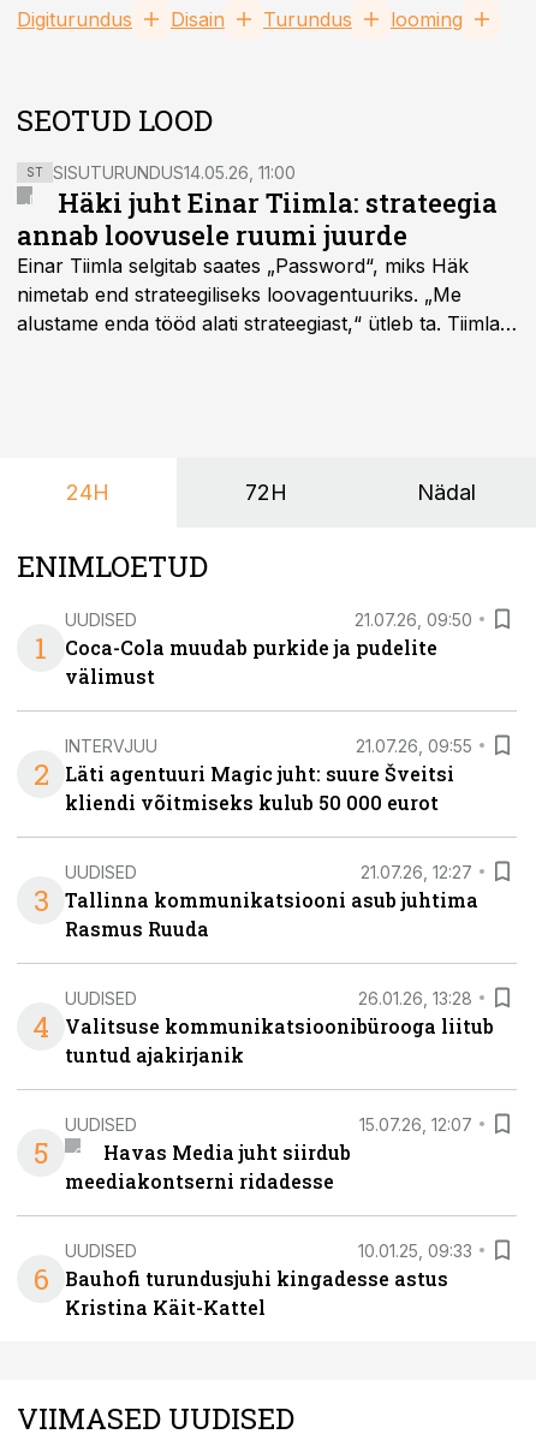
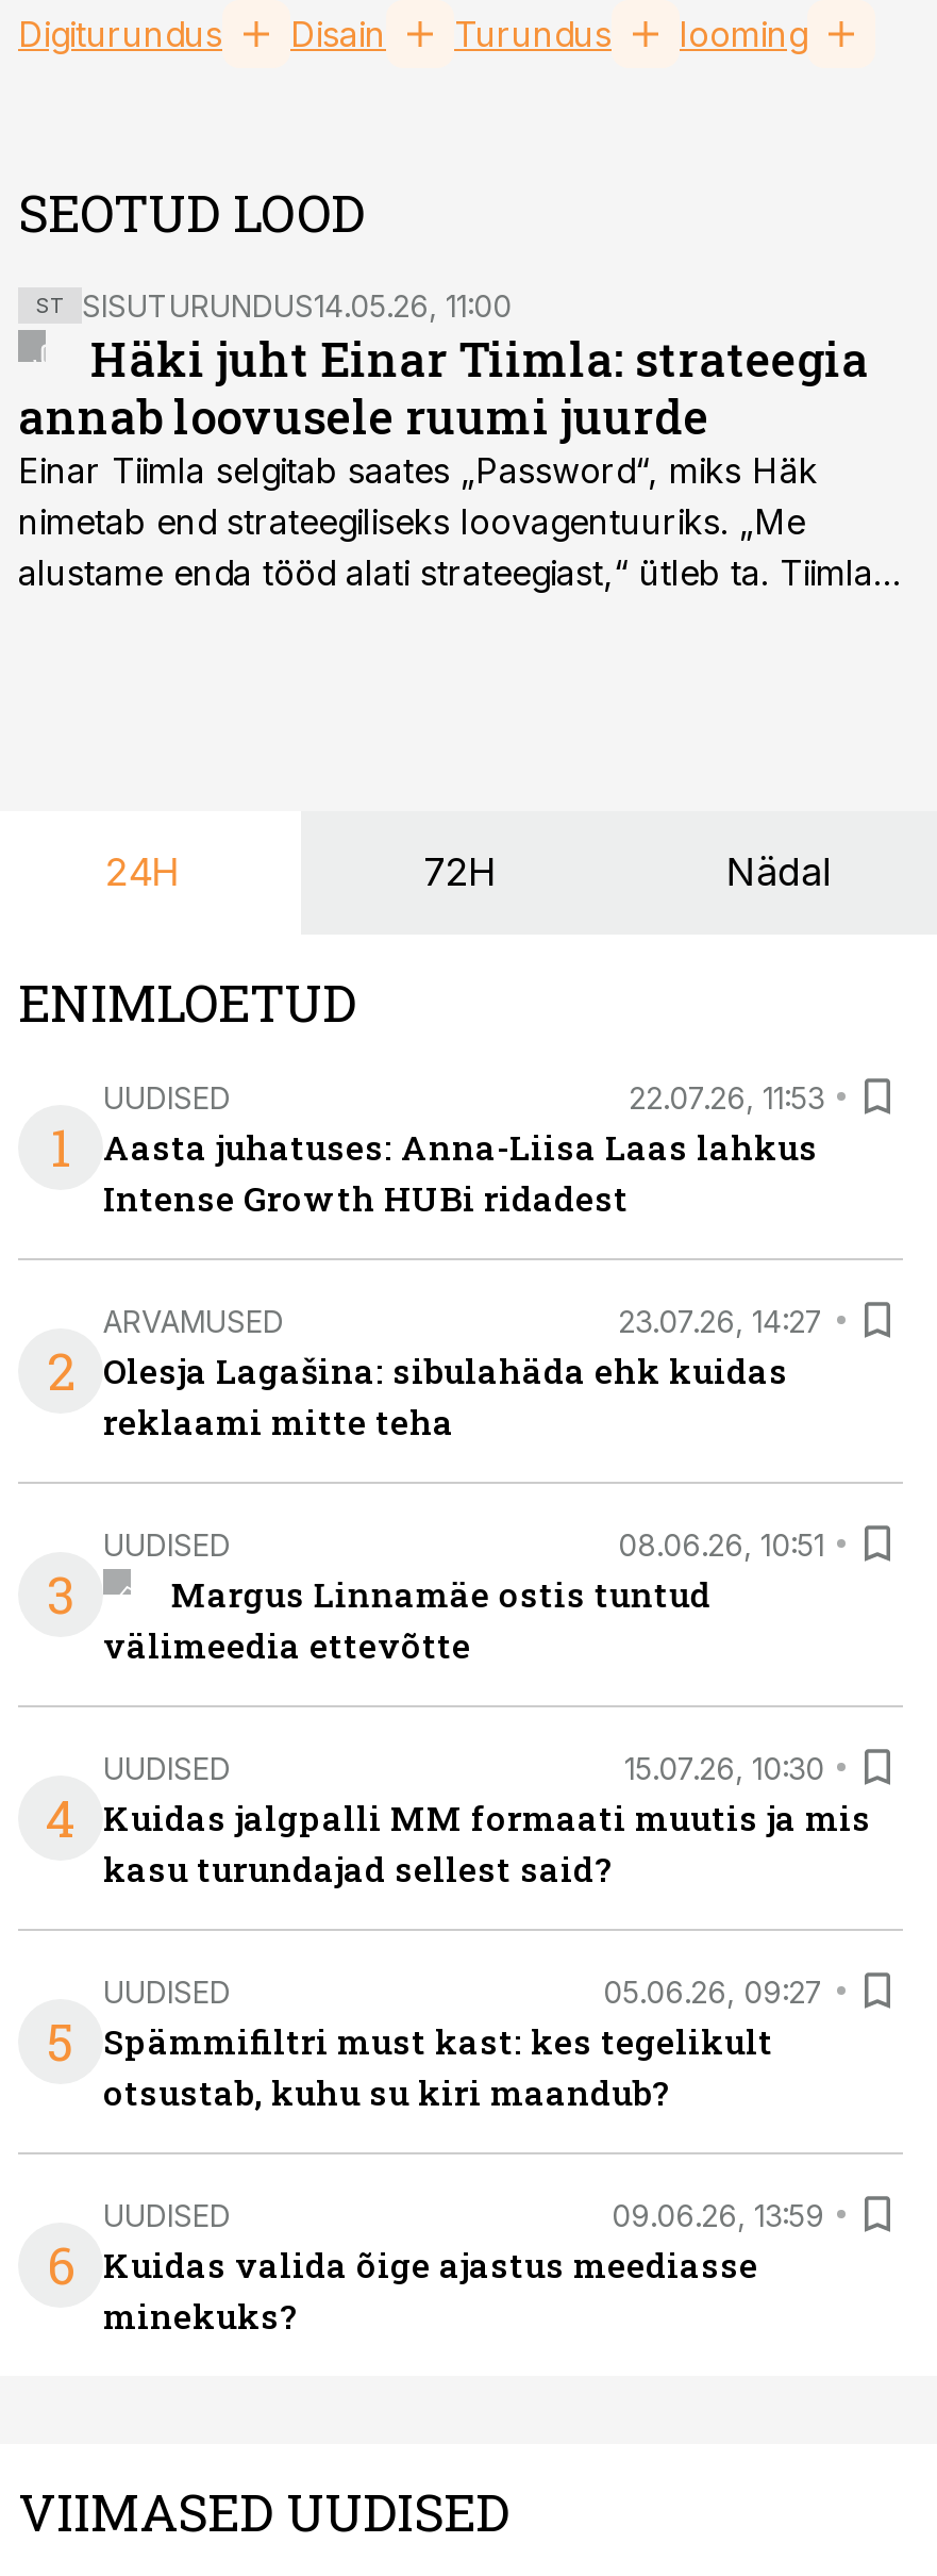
- 21.07.26, 09:50
- Coca-Cola muudab purkide ja pudelite
- välimust
+ 22.07.26, 11:53
+ Aasta juhatuses: Anna-Liisa Laas lahkus
+ Intense Growth HUBi ridadest

- INTERVJUU
- 21.07.26, 09:55
- Läti agentuuri Magic juht: suure Šveitsi
- kliendi võitmiseks kulub 50 000 eurot
+ ARVAMUSED
+ 23.07.26, 14:27
+ Olesja Lagašina: sibulahäda ehk kuidas
+ reklaami mitte teha

- 21.07.26, 12:27
- Tallinna kommunikatsiooni asub juhtima
- Rasmus Ruuda
+ 08.06.26, 10:51
+ Margus Linnamäe ostis tuntud
+ välimeedia ettevõtte

- 26.01.26, 13:28
- Valitsuse kommunikatsioonibürooga liitub
- tuntud ajakirjanik
+ 15.07.26, 10:30
+ Kuidas jalgpalli MM formaati muutis ja mis
+ kasu turundajad sellest said?

- 15.07.26, 12:07
- Havas Media juht siirdub
- meediakontserni ridadesse
+ 05.06.26, 09:27
+ Spämmifiltri must kast: kes tegelikult
+ otsustab, kuhu su kiri maandub?

- 10.01.25, 09:33
- Bauhofi turundusjuhi kingadesse astus
- Kristina Käit-Kattel
+ 09.06.26, 13:59
+ Kuidas valida õige ajastus meediasse
+ minekuks?
